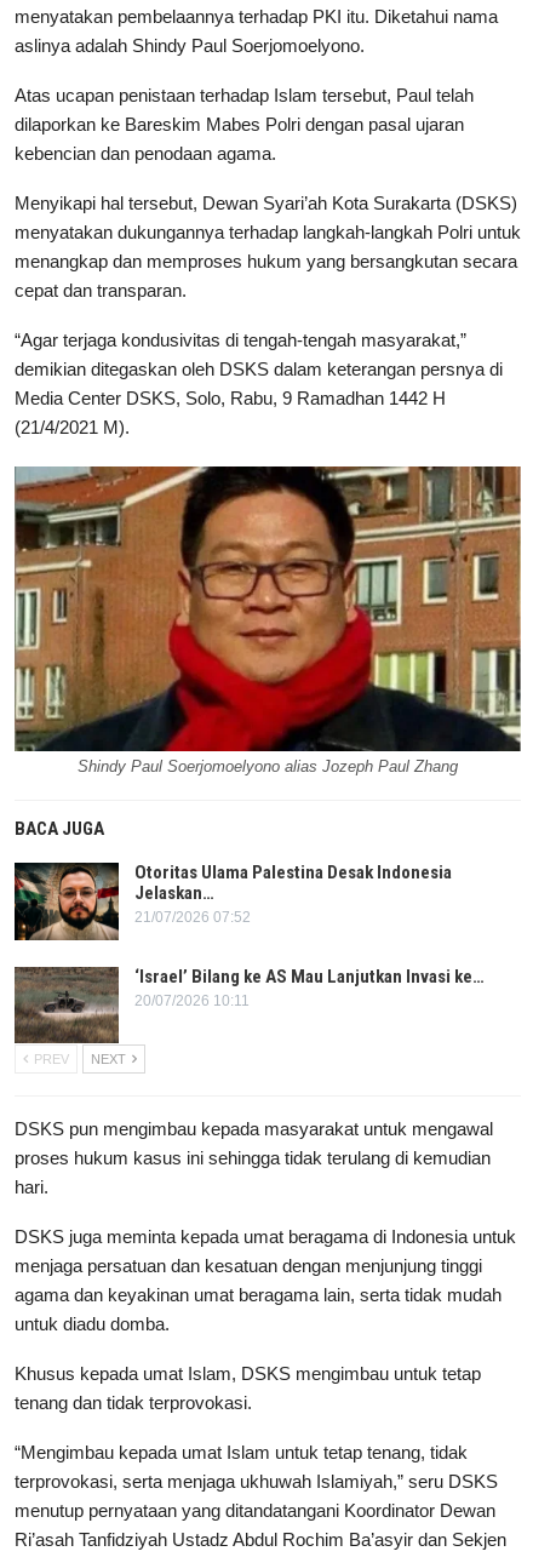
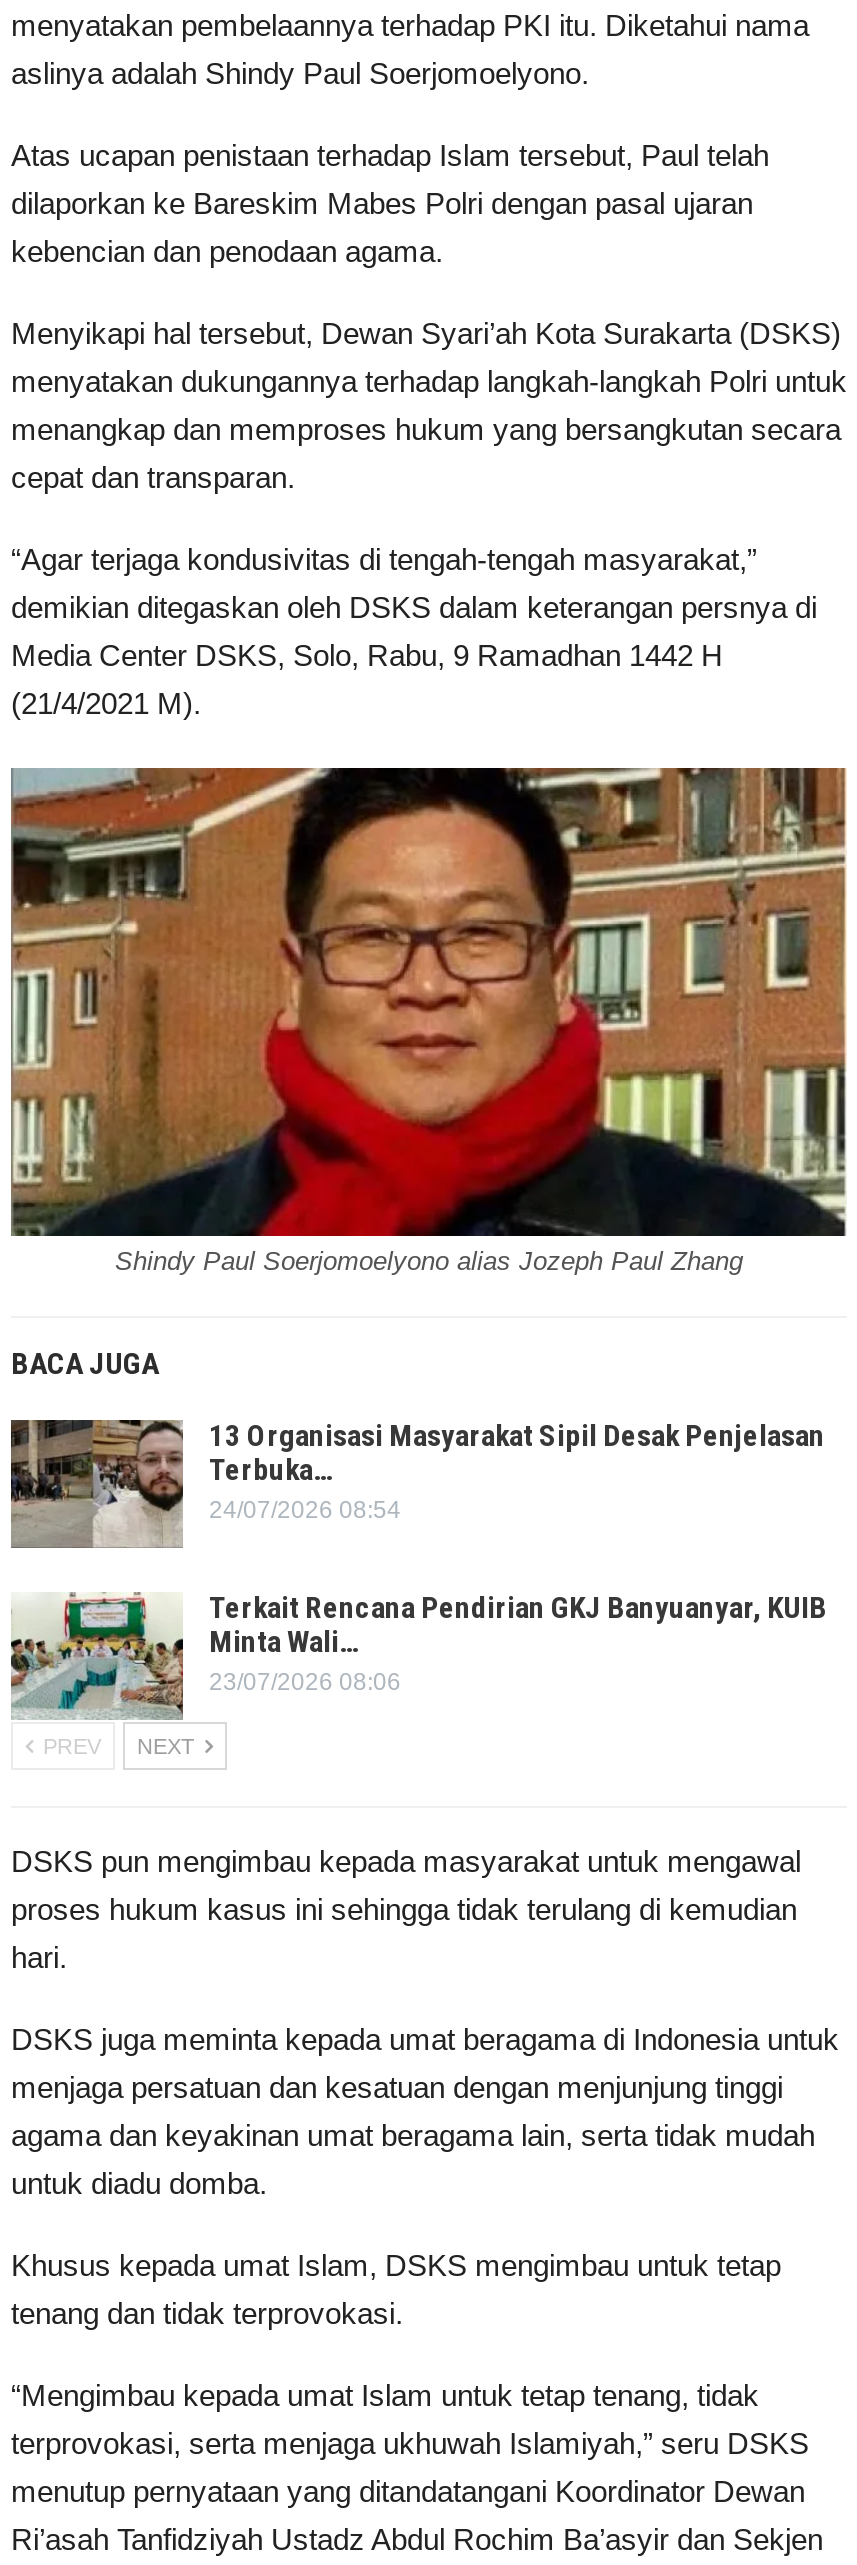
- [image]
- Otoritas Ulama Palestina Desak Indonesia
- Jelaskan…
- 21/07/2026 07:52
+ [image]
+ 13 Organisasi Masyarakat Sipil Desak Penjelasan
+ Terbuka…
+ 24/07/2026 08:54

- [image]
- ‘Israel’ Bilang ke AS Mau Lanjutkan Invasi ke…
- 20/07/2026 10:11
+ [image]
+ Terkait Rencana Pendirian GKJ Banyuanyar, KUIB
+ Minta Wali…
+ 23/07/2026 08:06
